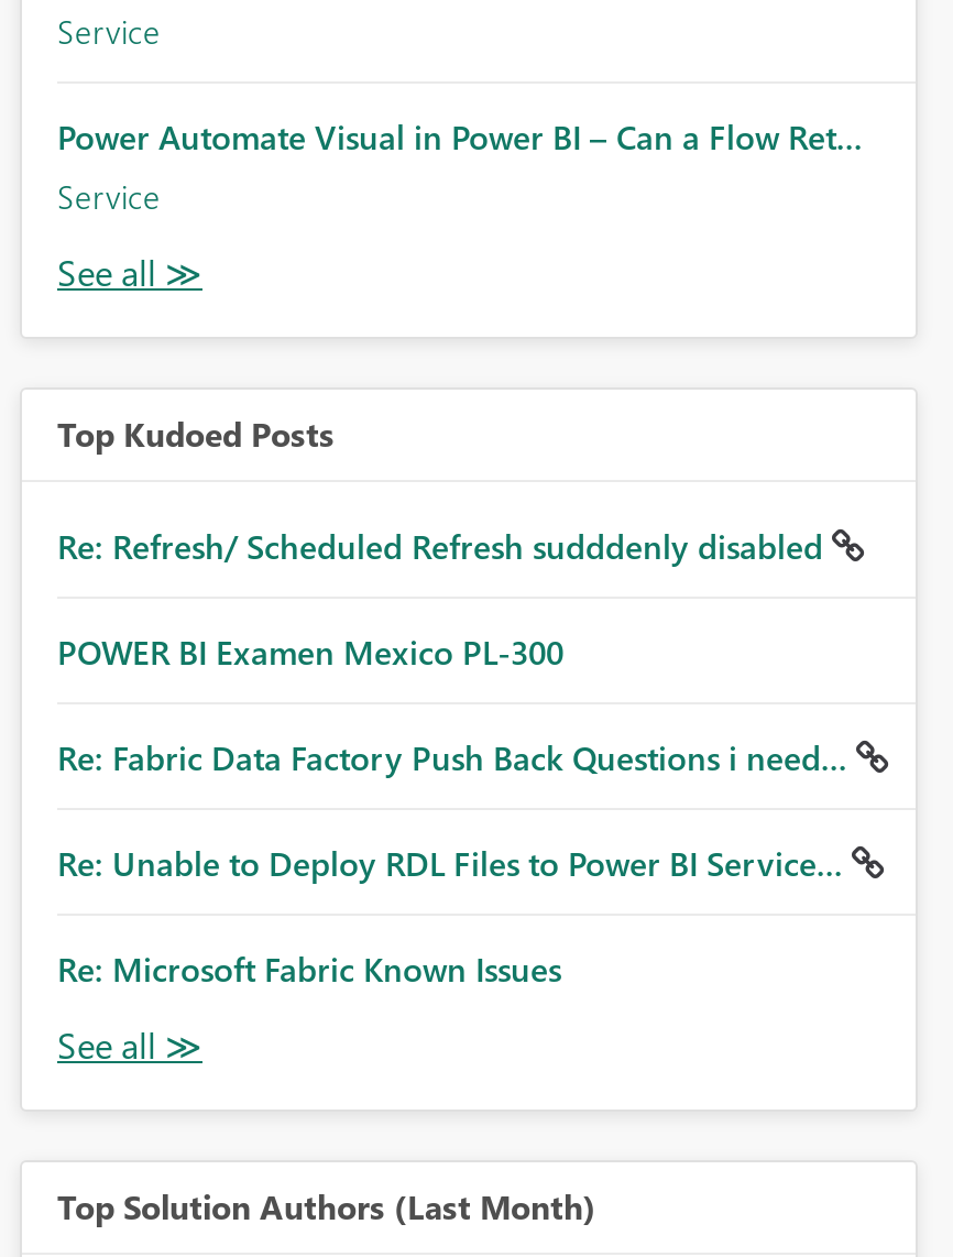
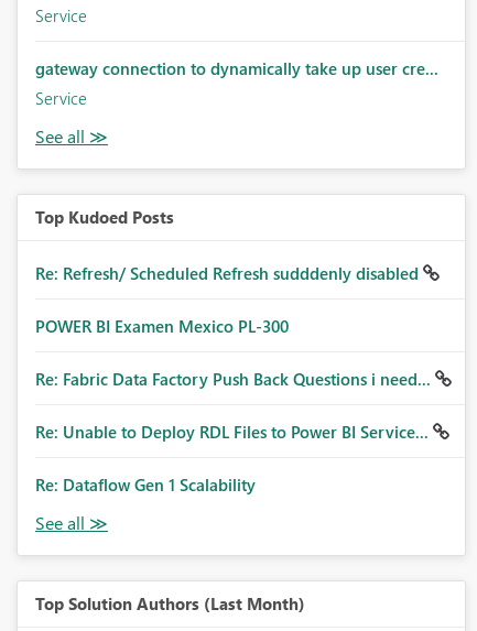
- Power Automate Visual in Power BI – Can a Flow Ret...
+ gateway connection to dynamically take up user cre...

- Re: Microsoft Fabric Known Issues
+ Re: Dataflow Gen 1 Scalability
